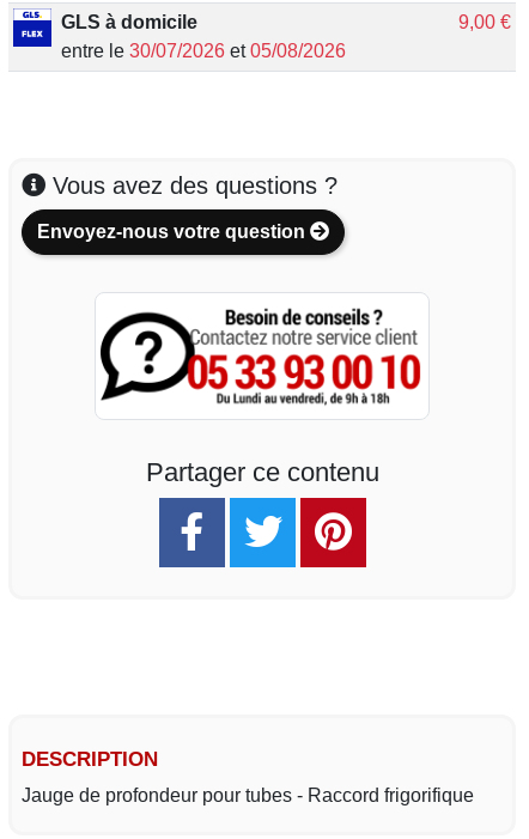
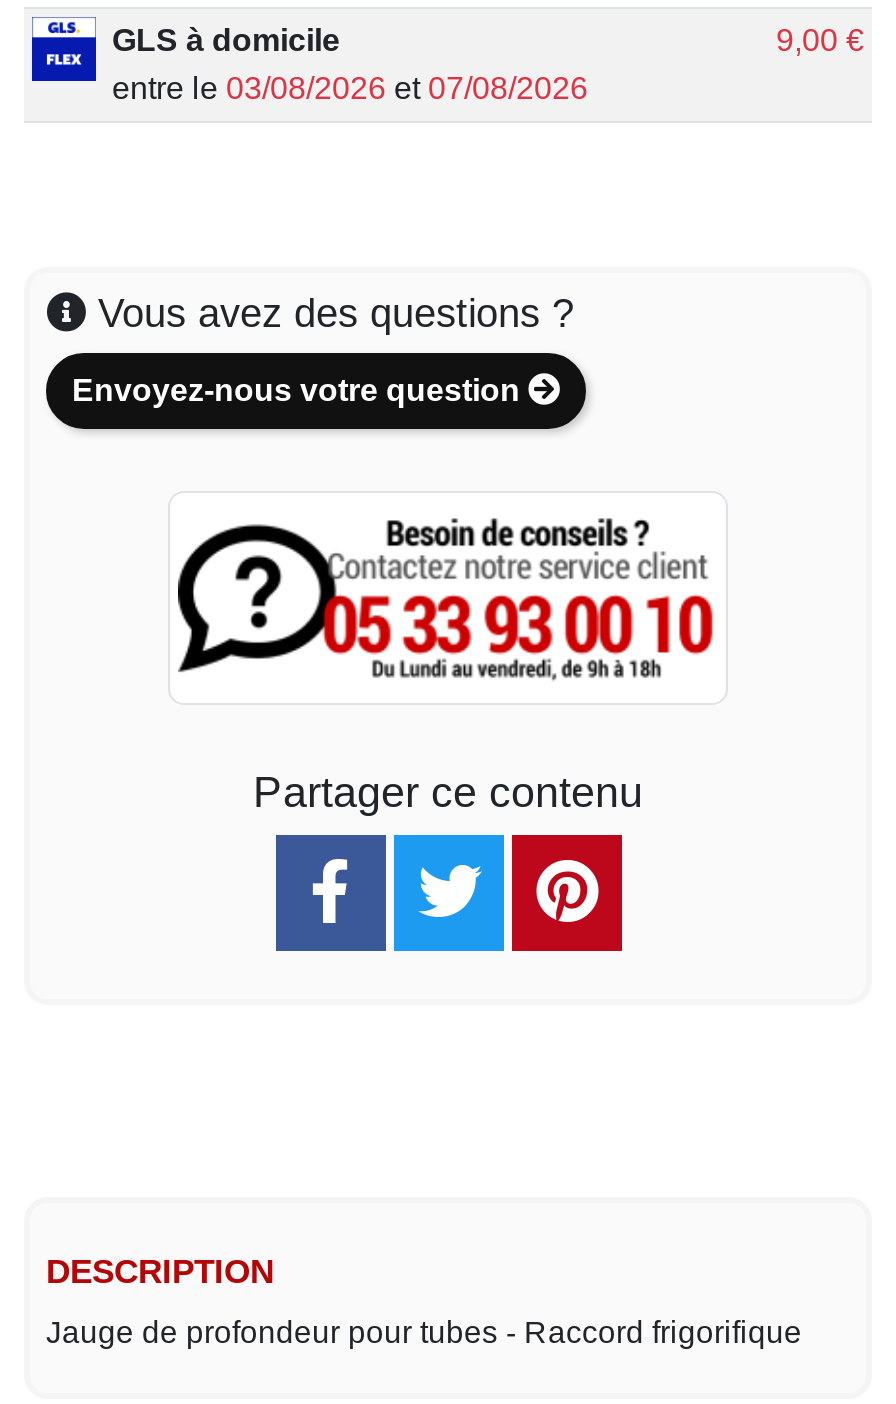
- entre le 30/07/2026 et 05/08/2026
+ entre le 03/08/2026 et 07/08/2026
